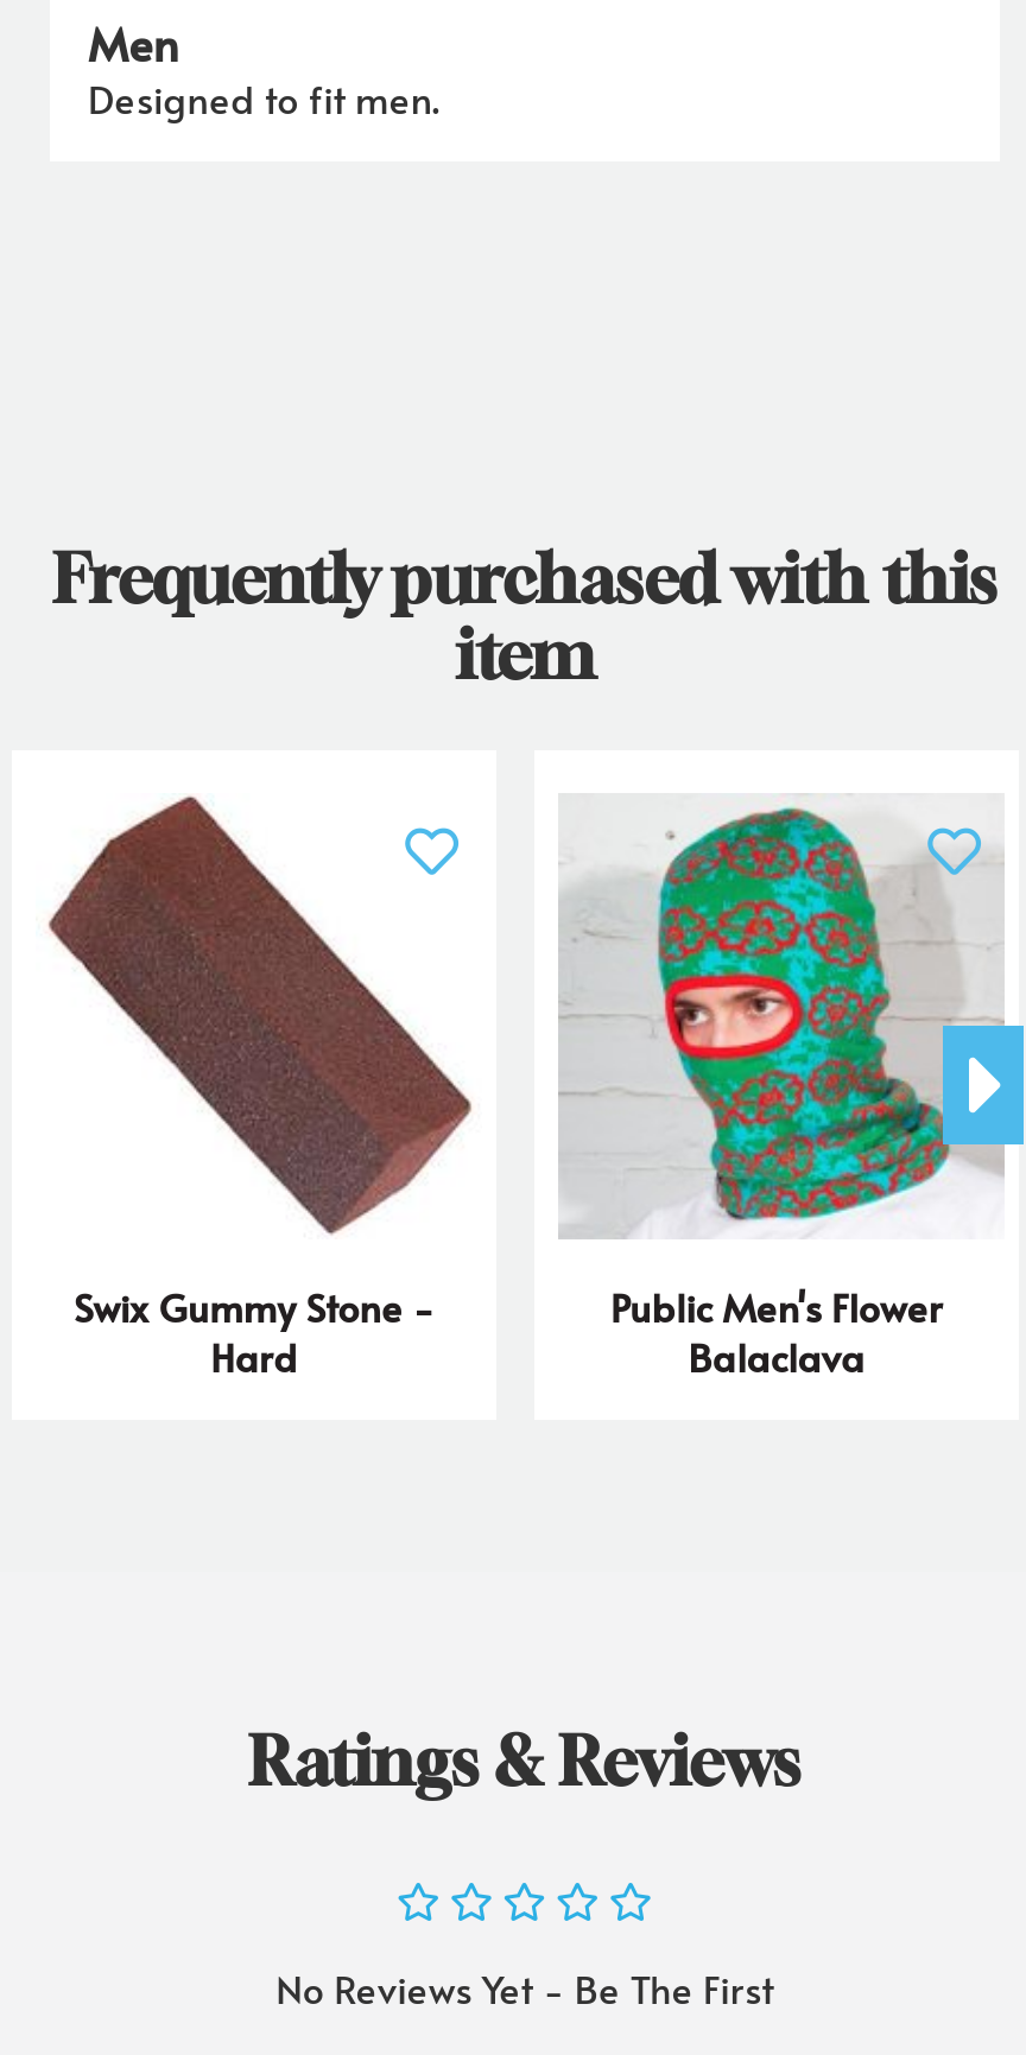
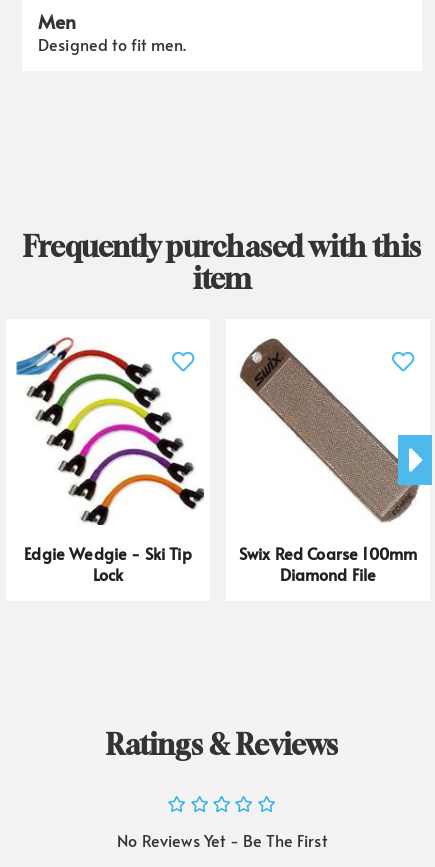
- [image]
- Swix Gummy Stone -
- Hard
+ [image]
+ Edgie Wedgie - Ski Tip
+ Lock

- [image]
- Public Men's Flower
- Balaclava
+ [image]
+ Swix Red Coarse 100mm
+ Diamond File
